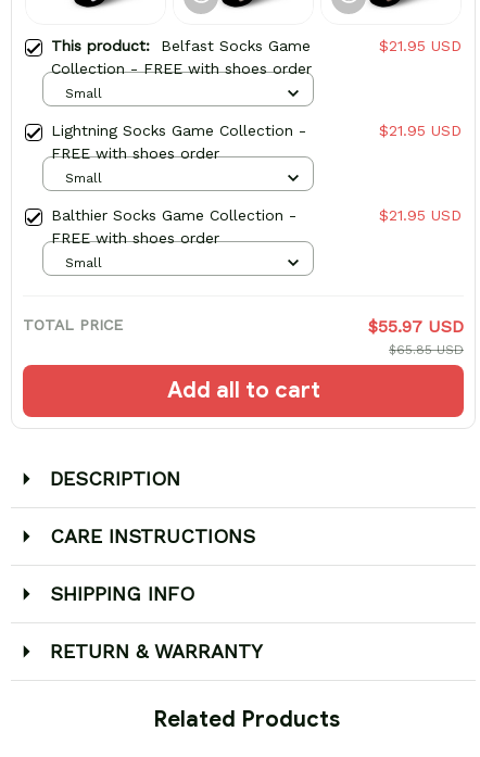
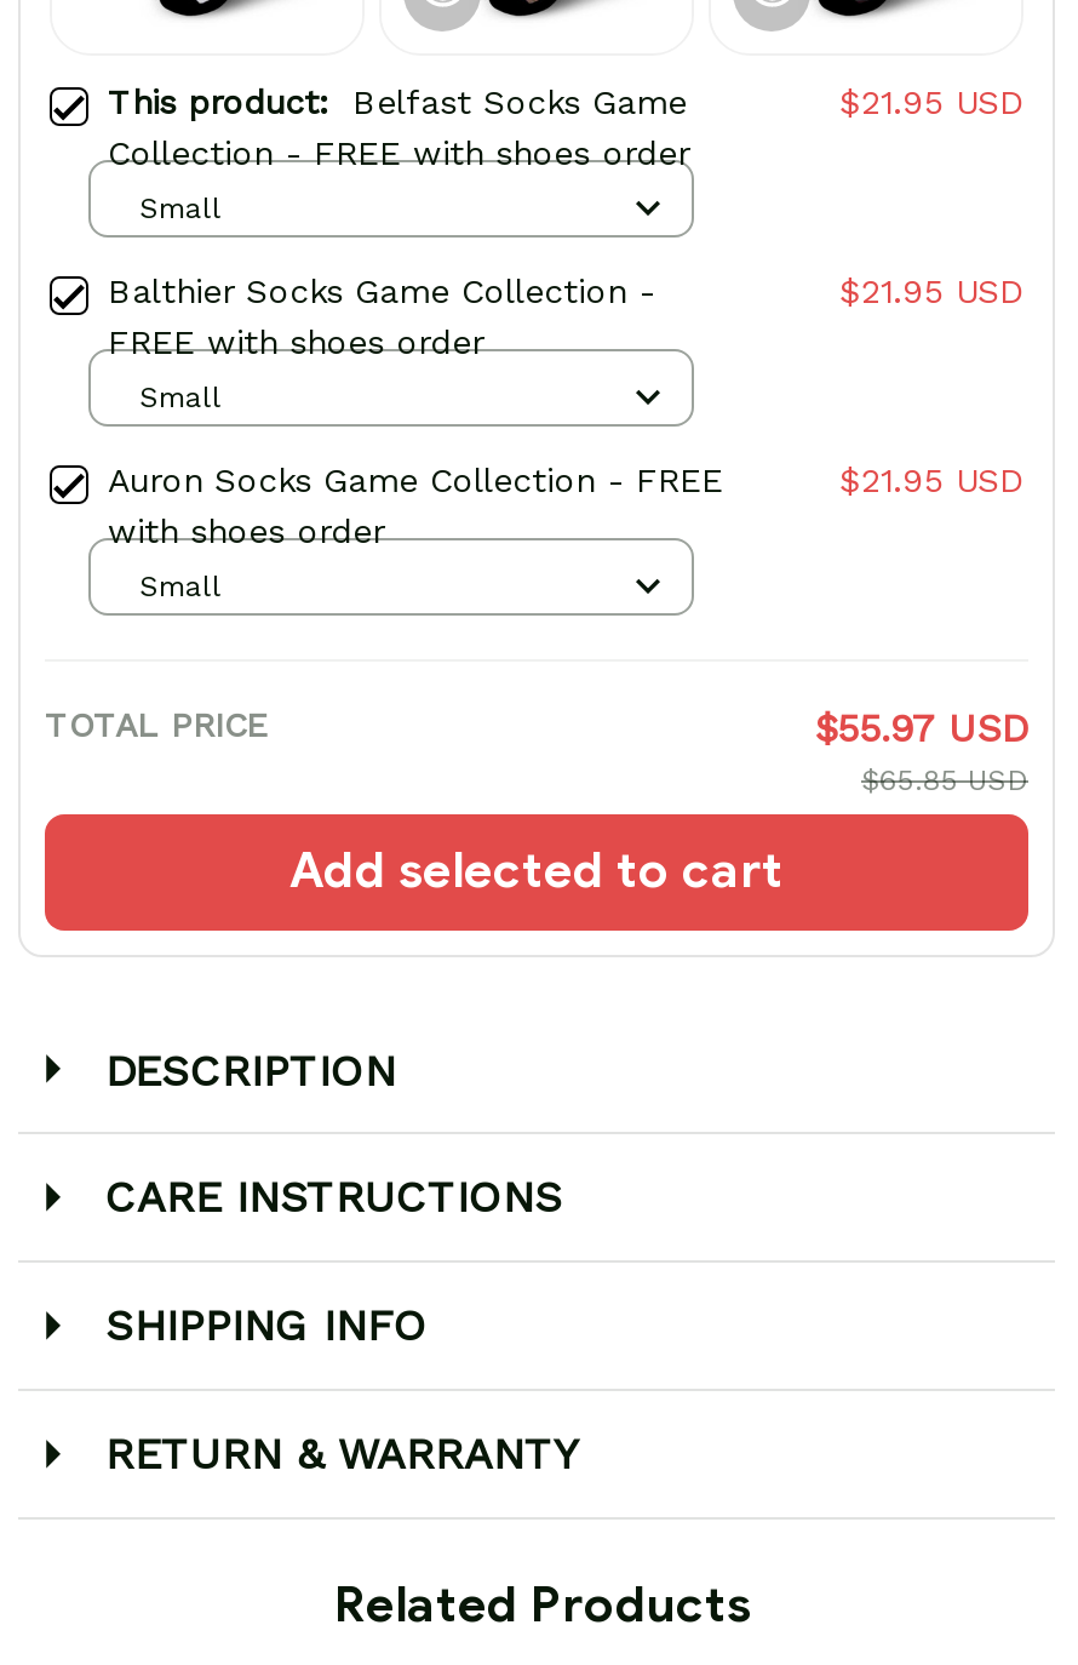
- Lightning Socks Game Collection -

moved up: Balthier Socks Game Collection -

- FREE with shoes order
+ Auron Socks Game Collection - FREE
+ with shoes order

- Add all to cart
+ Add selected to cart
